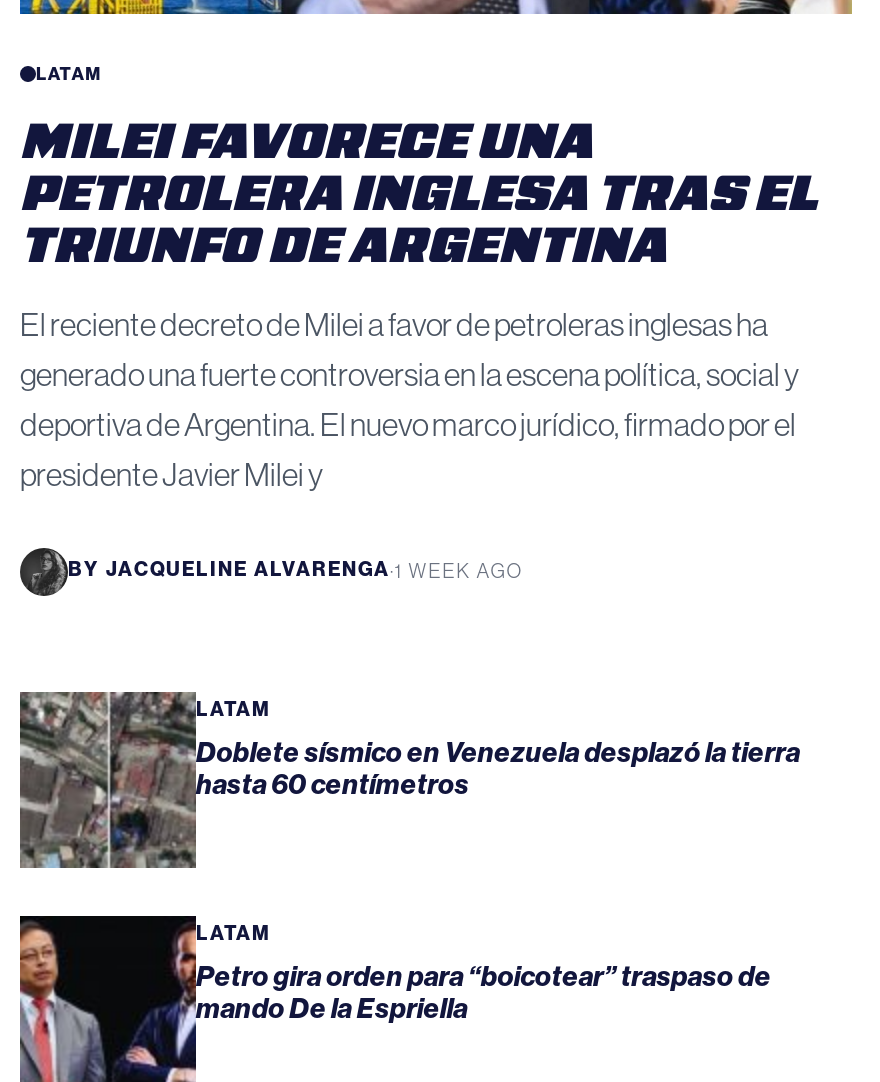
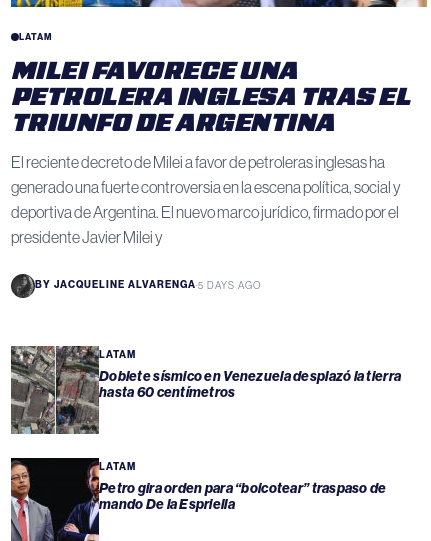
- BY JACQUELINE ALVARENGA· 1 WEEK AGO
+ BY JACQUELINE ALVARENGA· 5 DAYS AGO
